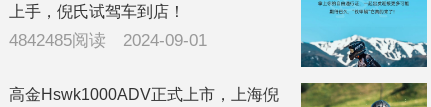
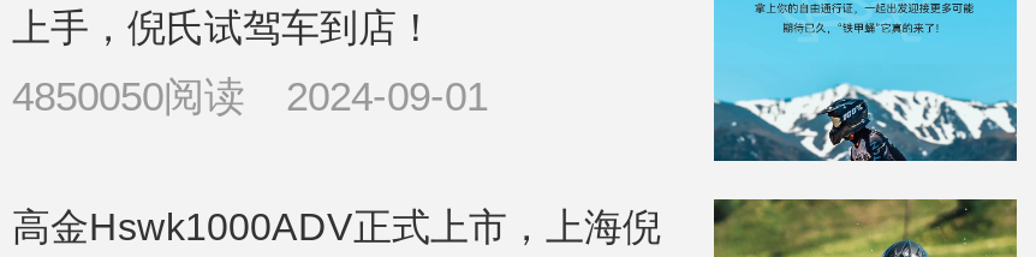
- 4842485阅读 2024-09-01
+ 4850050阅读 2024-09-01
